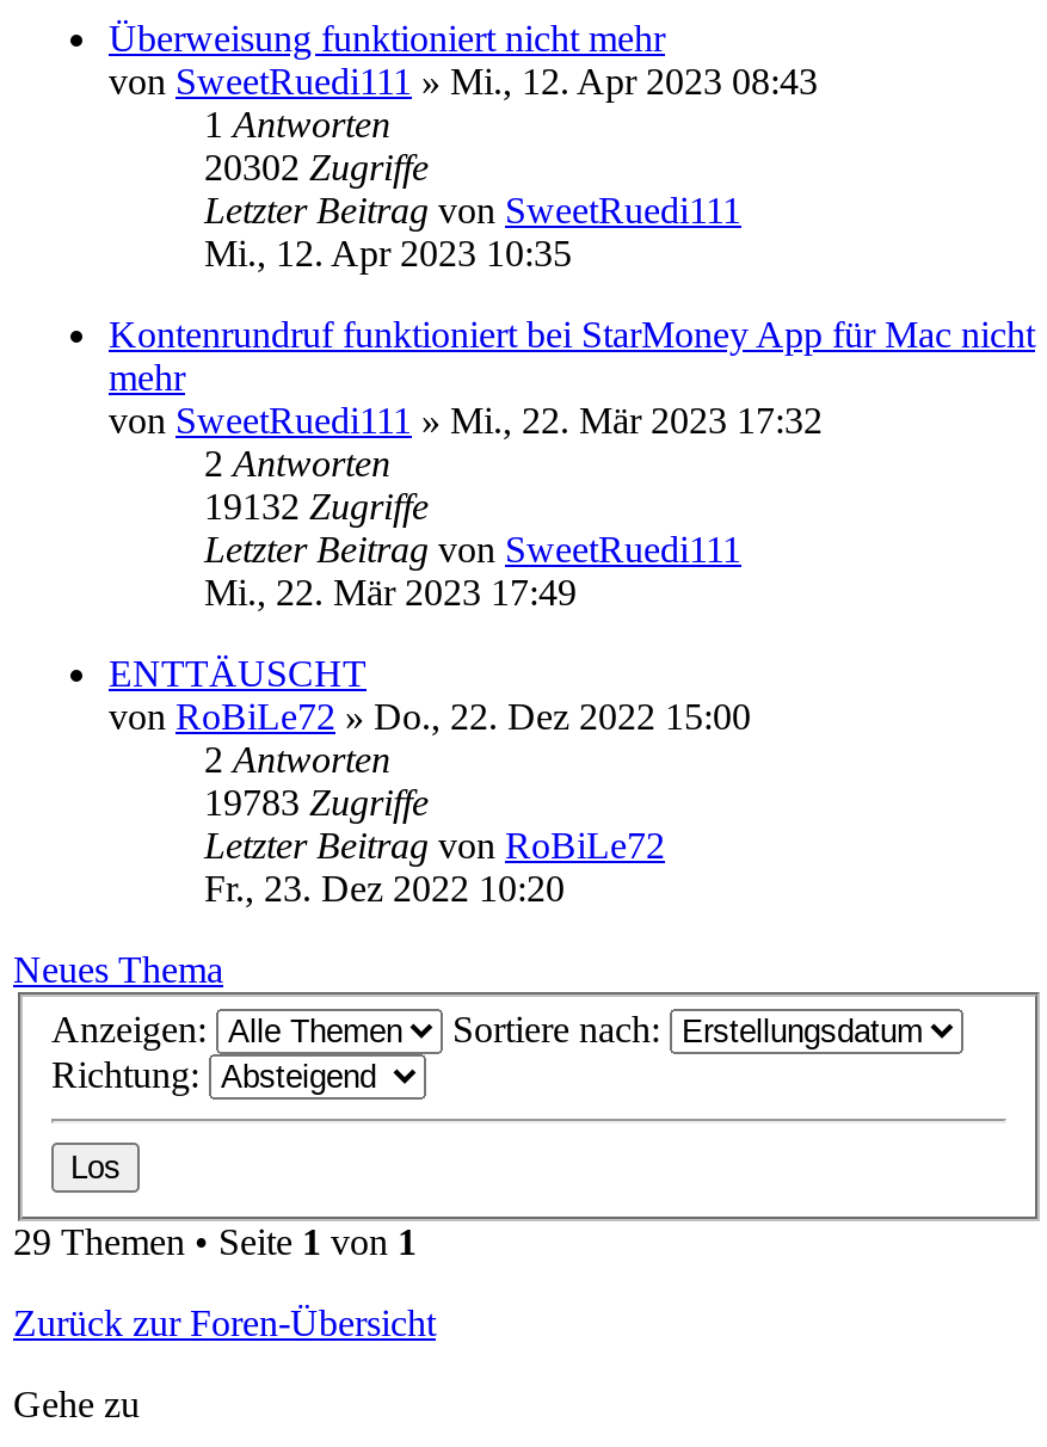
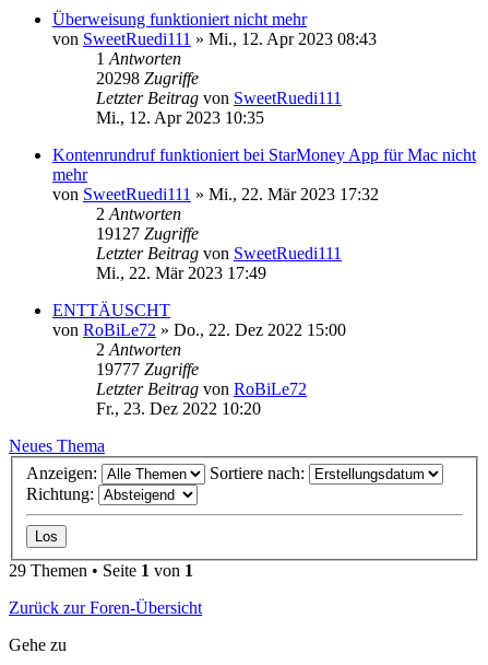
- 20302 Zugriffe
+ 20298 Zugriffe

- 19132 Zugriffe
+ 19127 Zugriffe

- 19783 Zugriffe
+ 19777 Zugriffe
